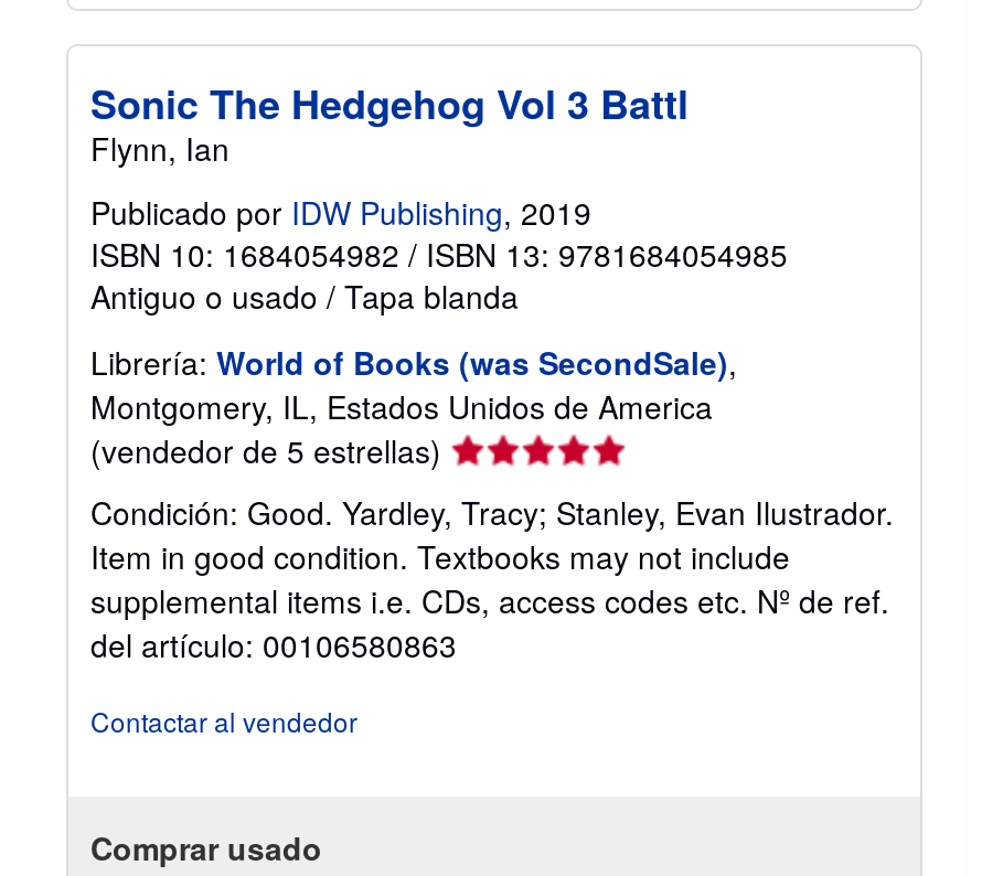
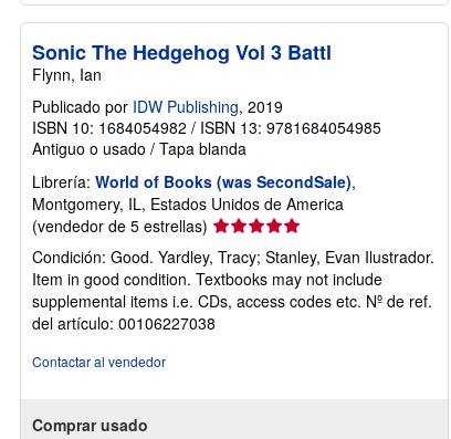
- del artículo: 00106580863
+ del artículo: 00106227038
